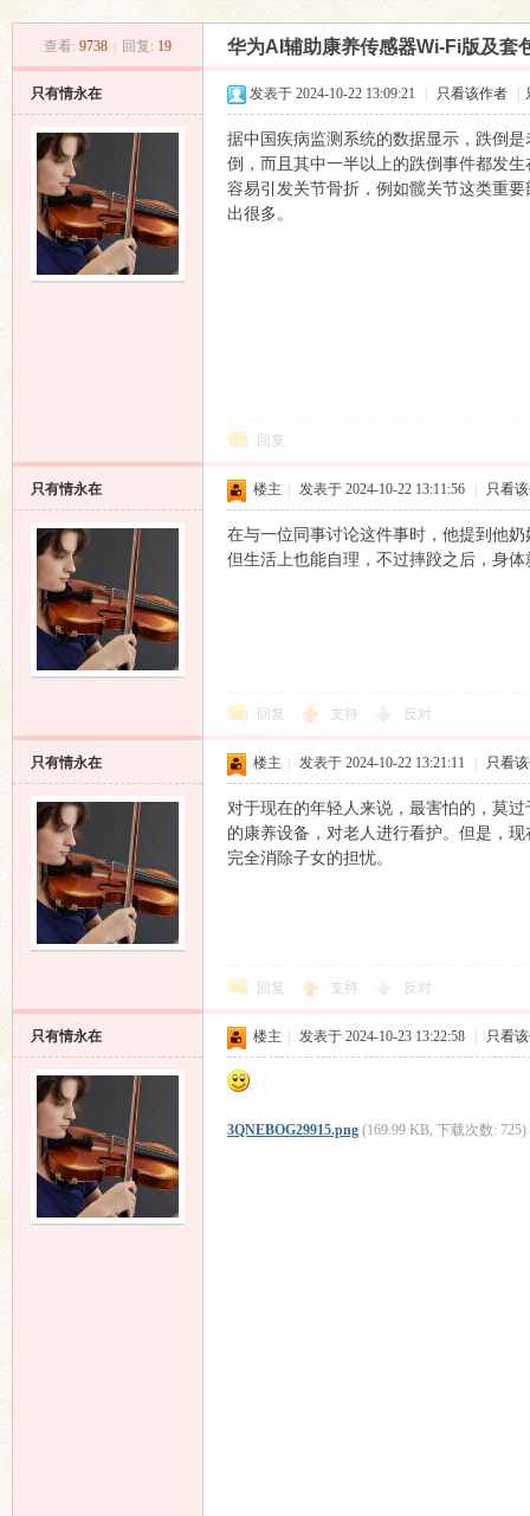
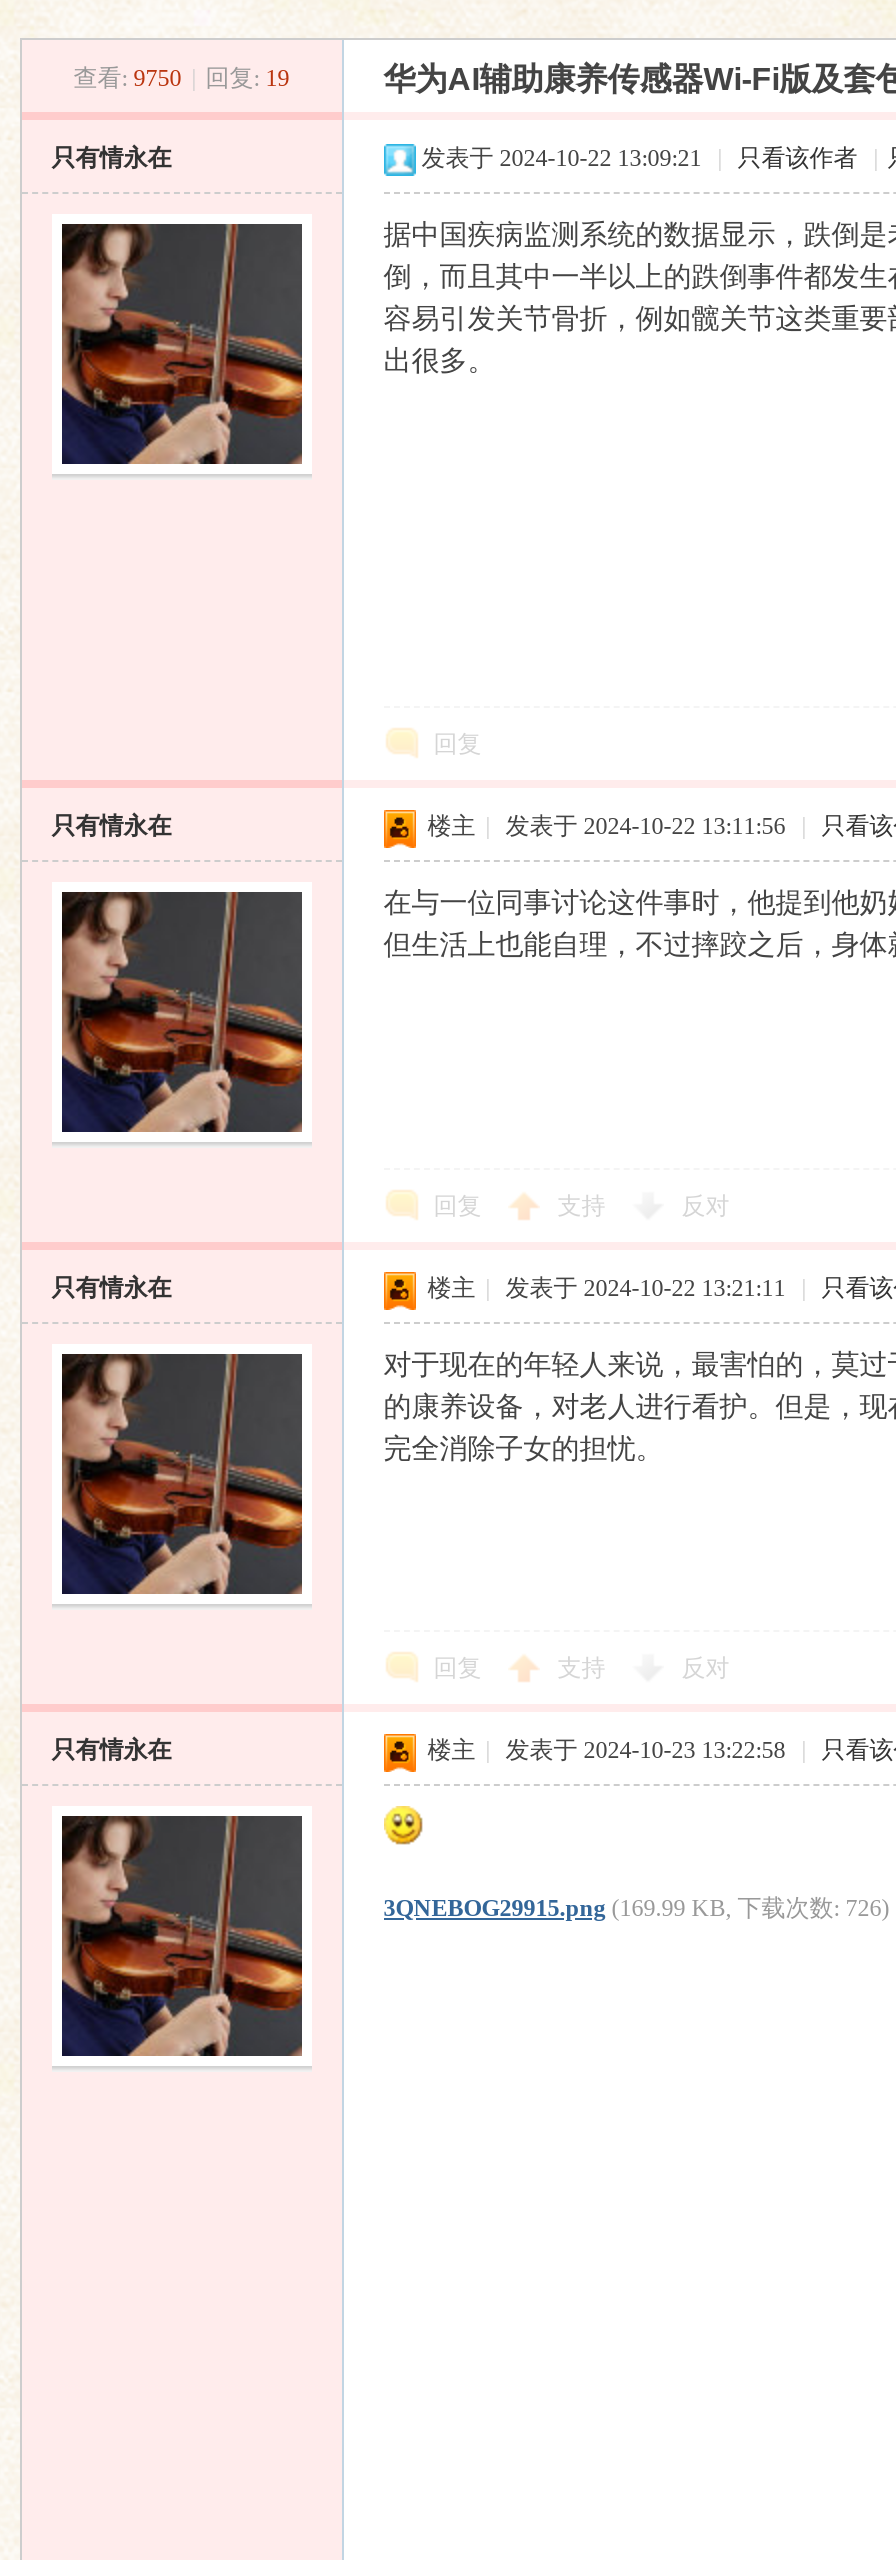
- 查看: 9738
+ 查看: 9750

- 3QNEBOG29915.png (169.99 KB, 下载次数: 725)
+ 3QNEBOG29915.png (169.99 KB, 下载次数: 726)
